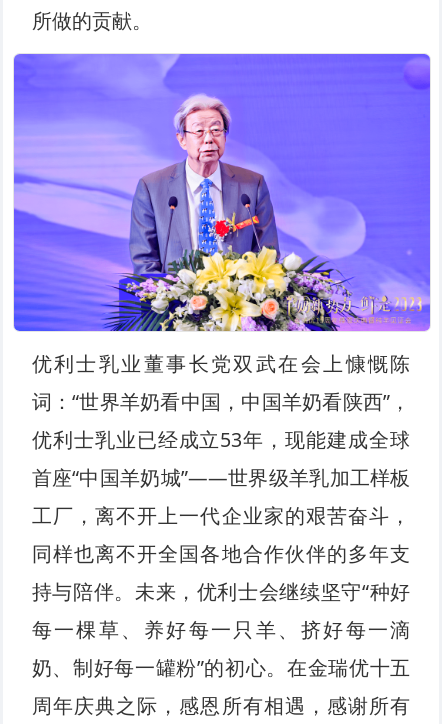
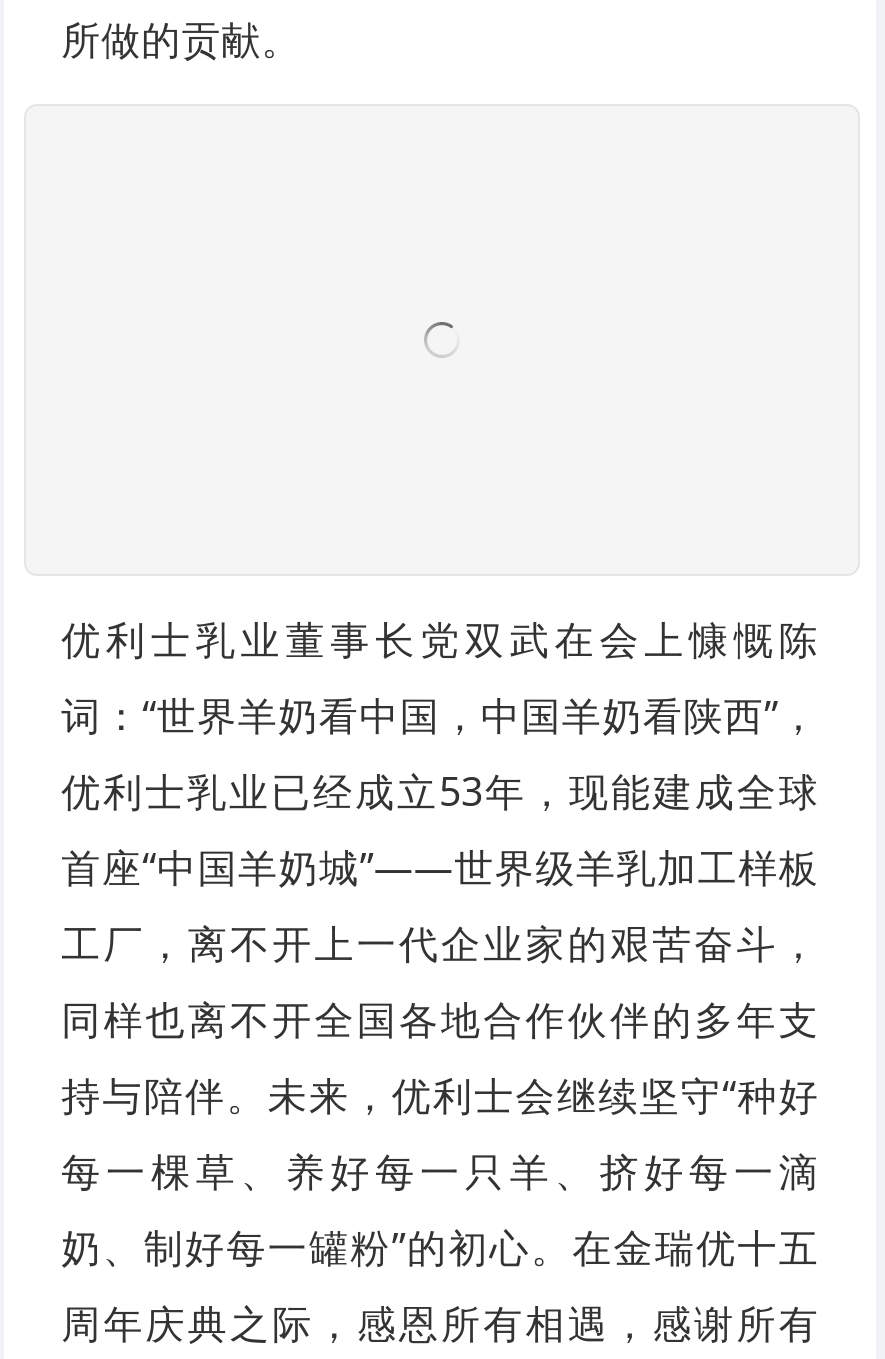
- [image]
